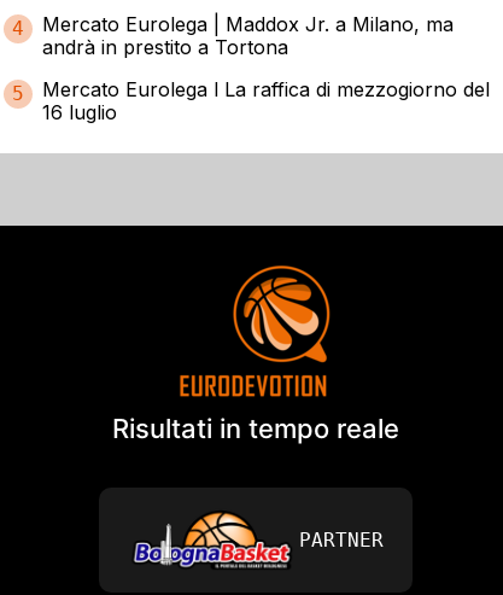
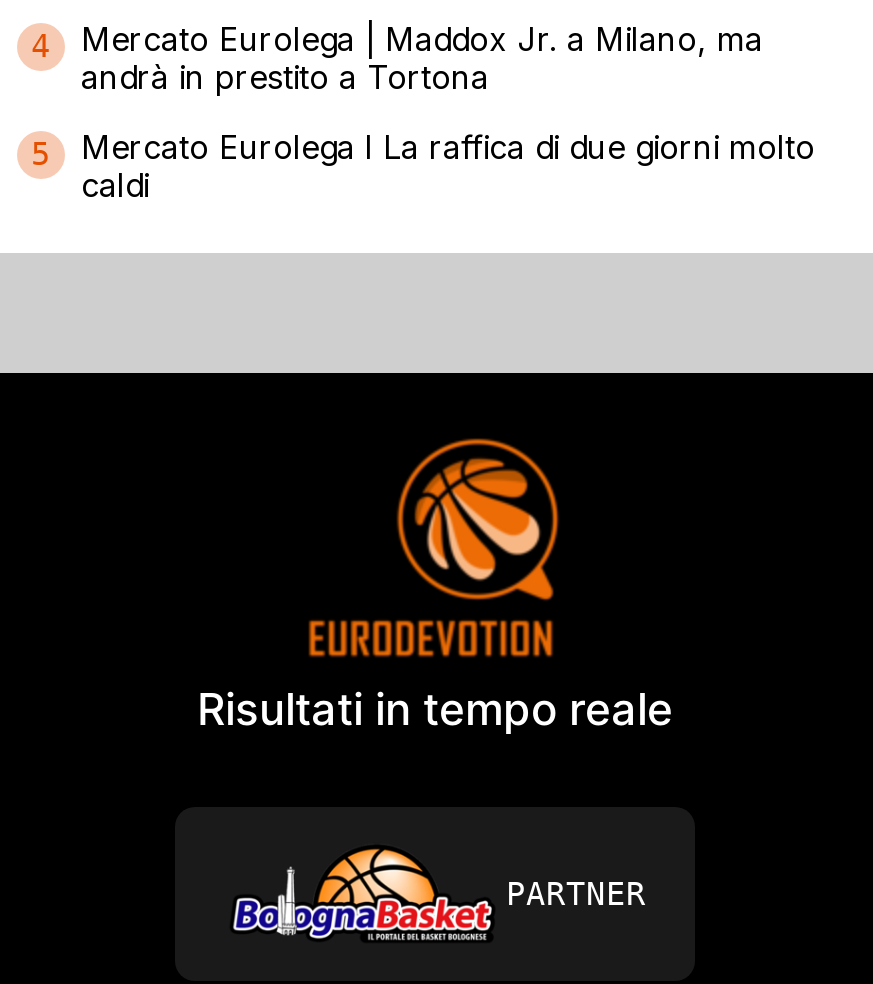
- Mercato Eurolega l La raffica di mezzogiorno del
- 16 luglio
+ Mercato Eurolega l La raffica di due giorni molto
+ caldi
